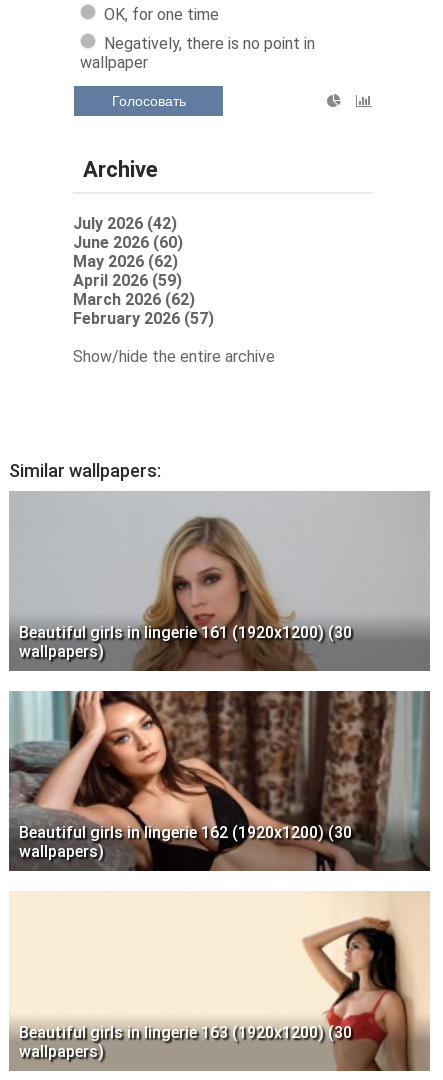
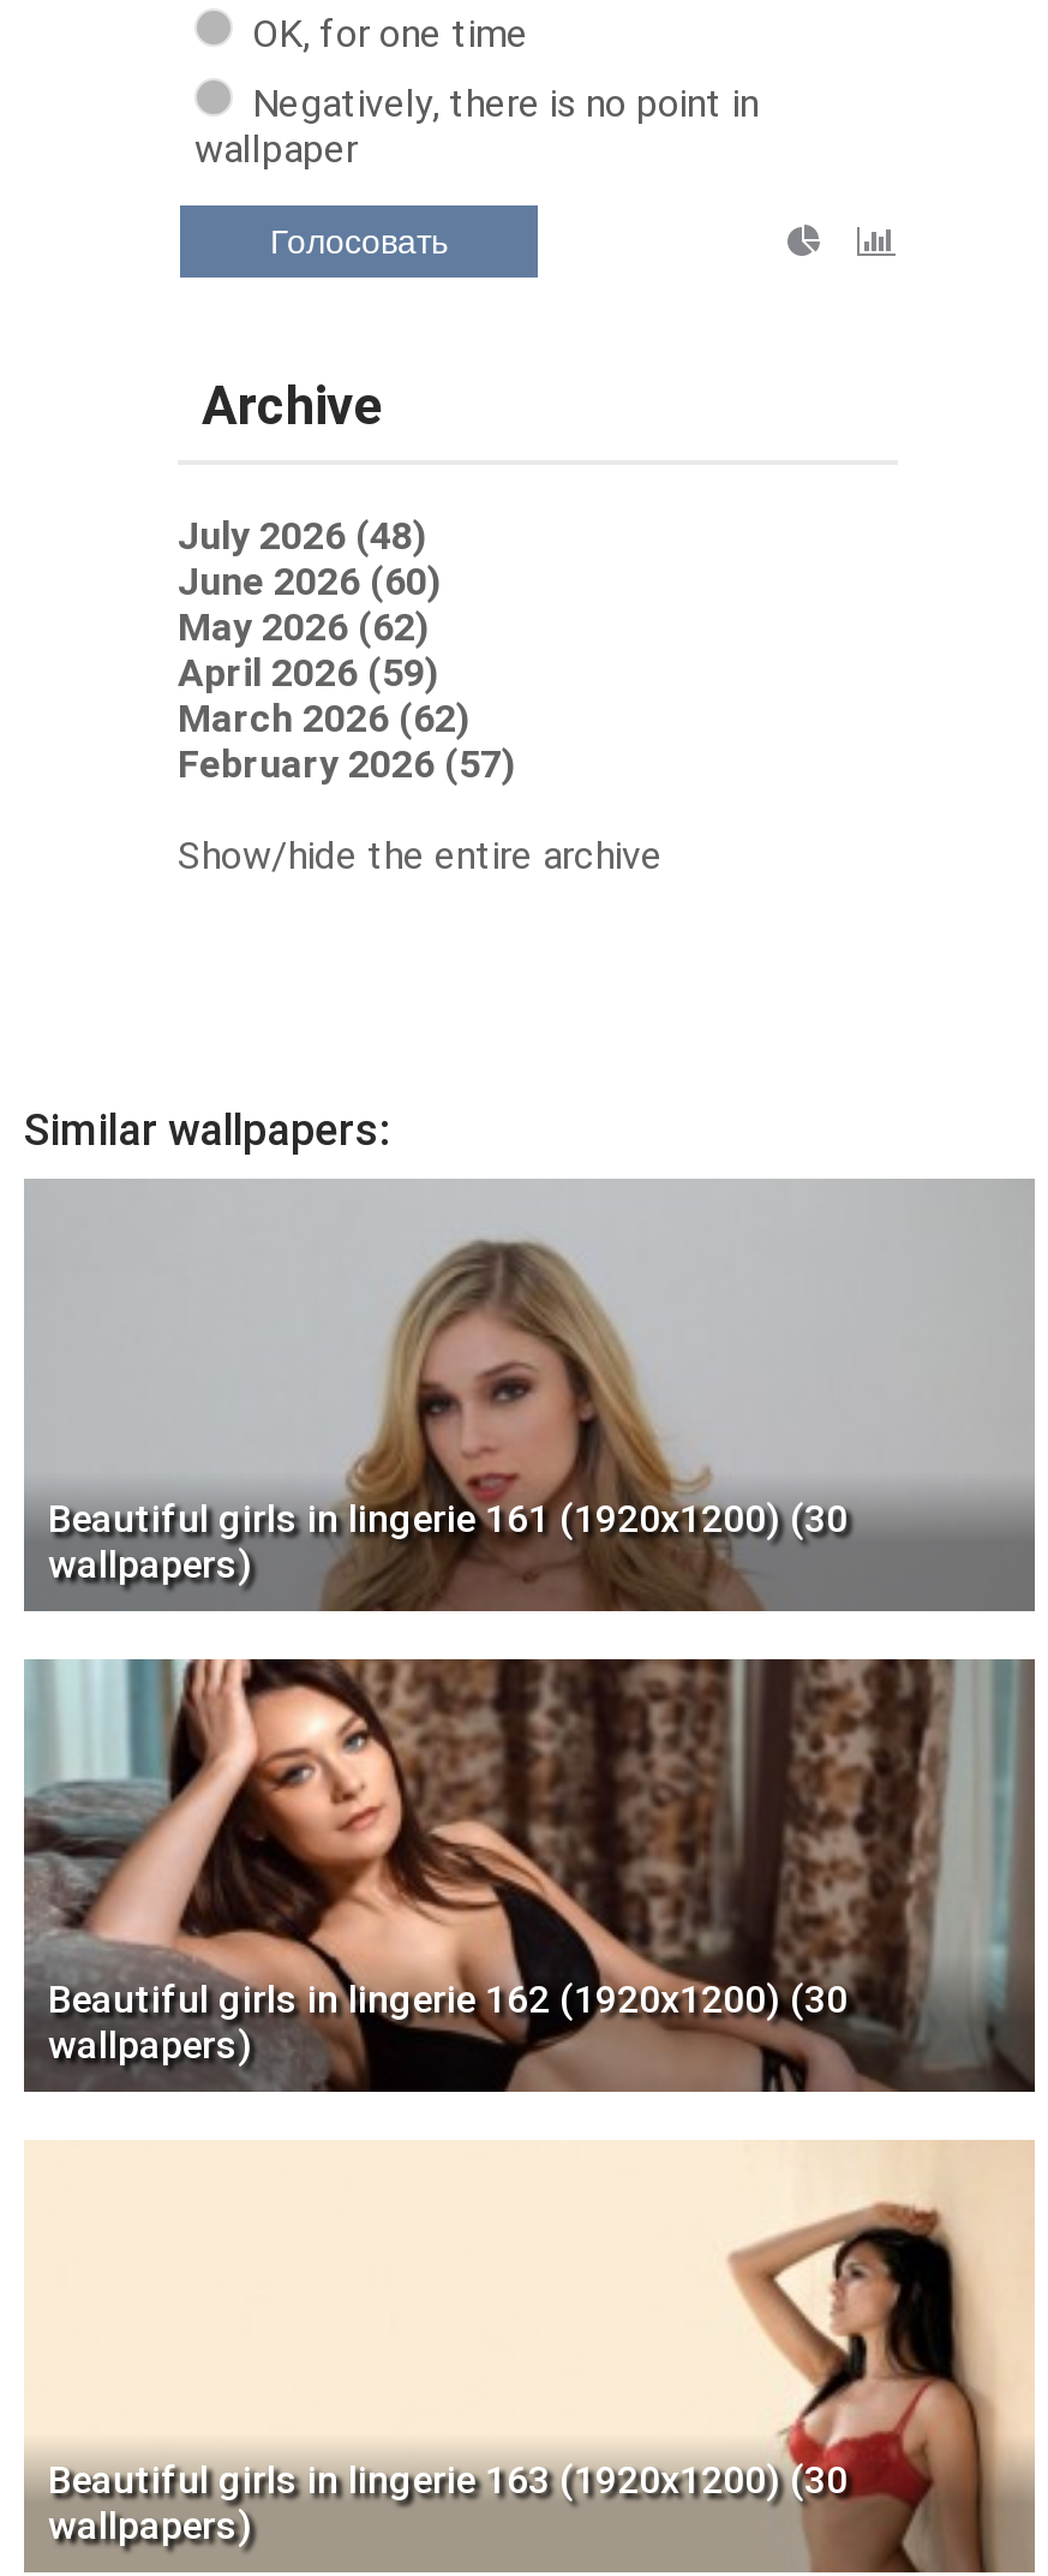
- July 2026 (42)
+ July 2026 (48)
